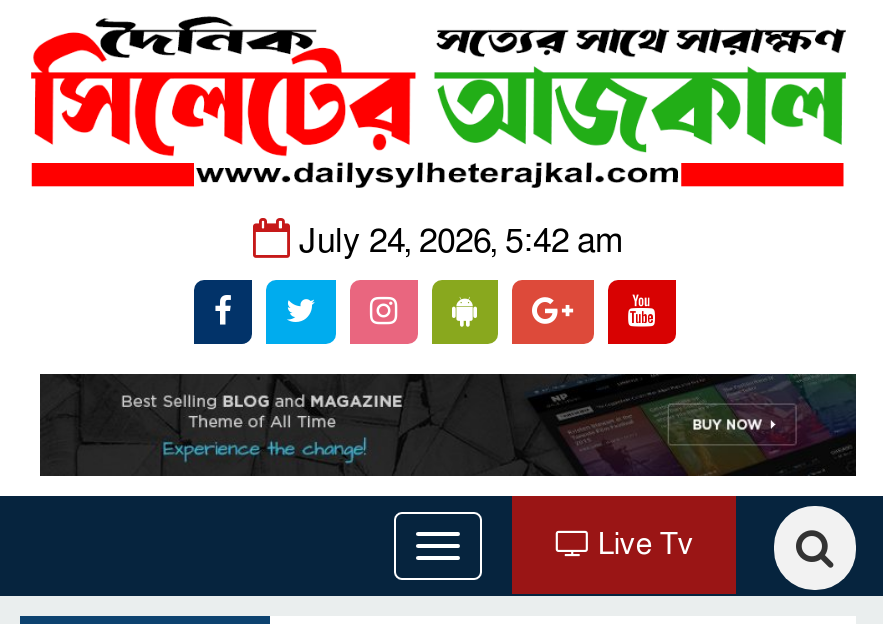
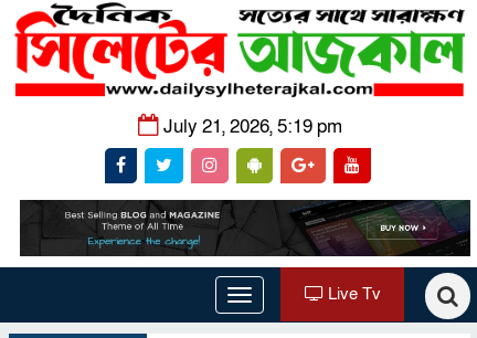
- July 24, 2026, 5:42 am
+ July 21, 2026, 5:19 pm
